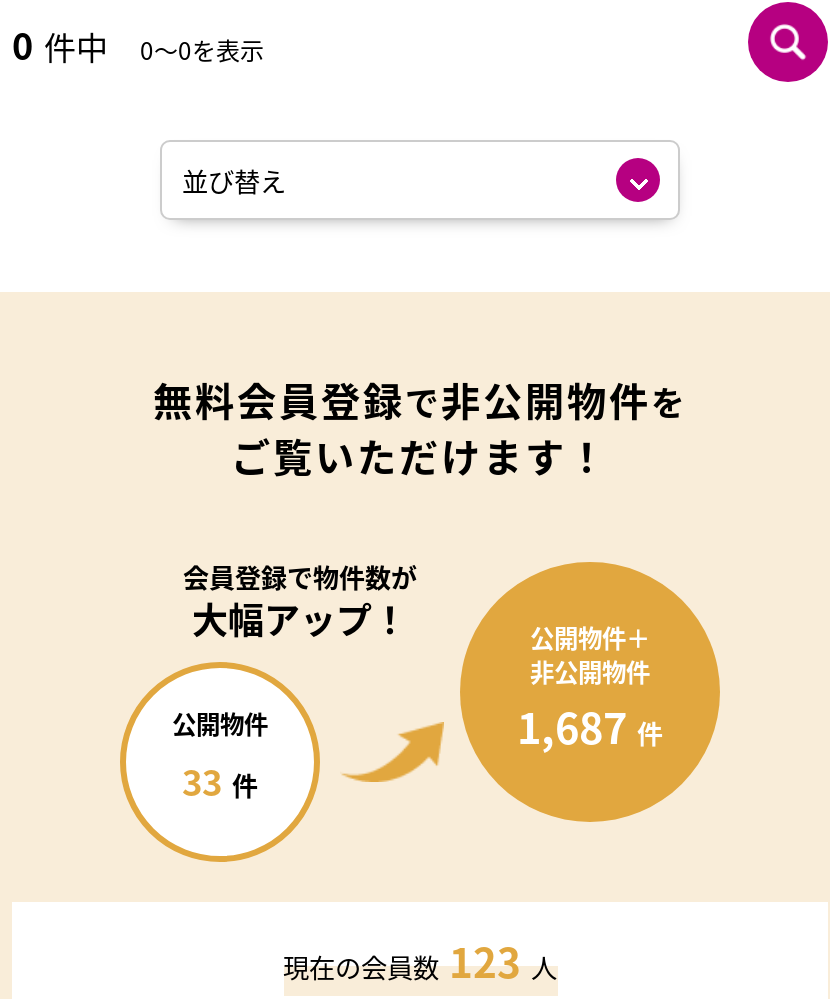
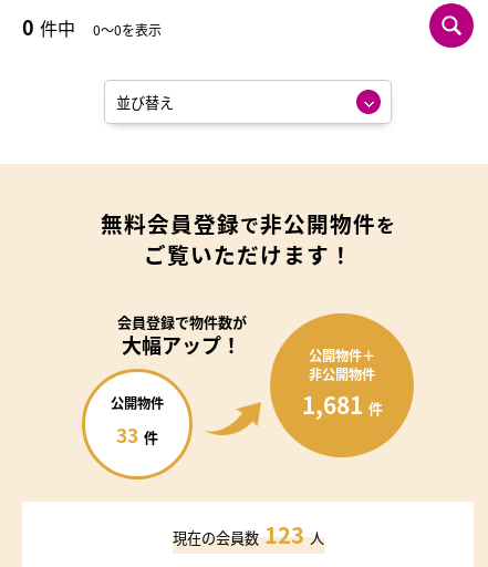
- 1,687 件
+ 1,681 件
